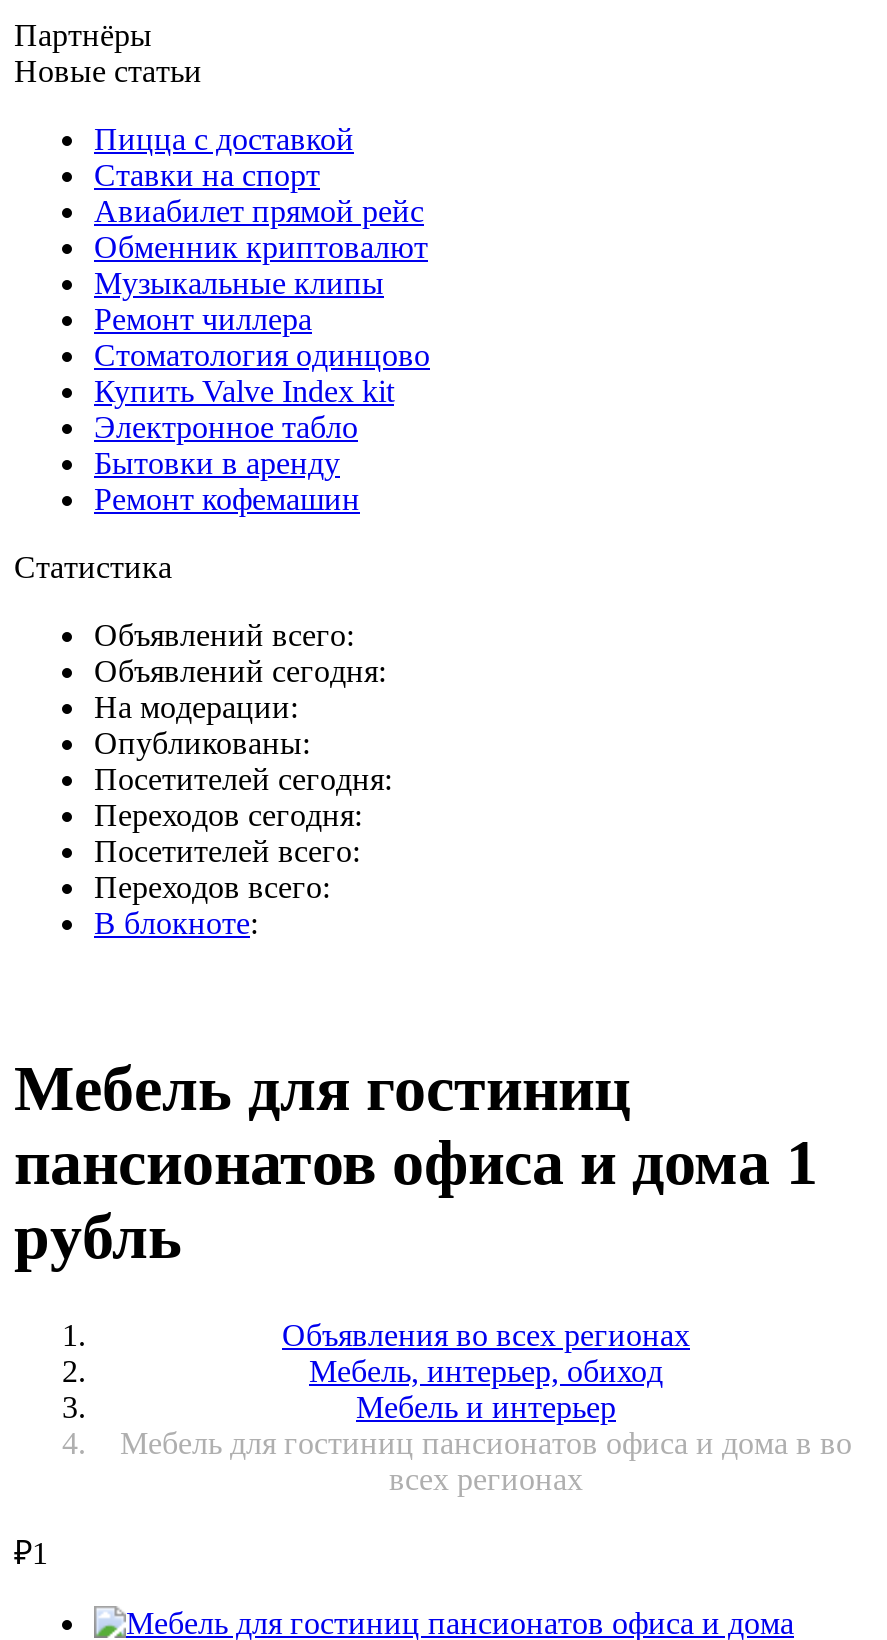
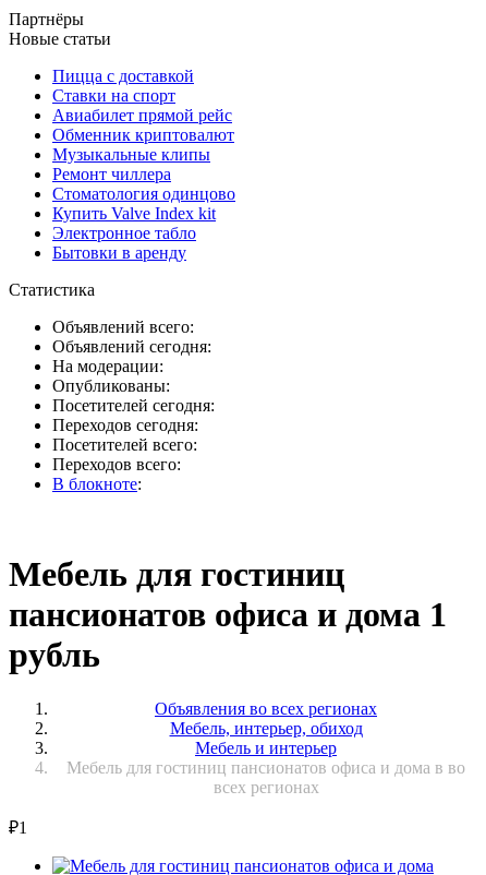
- Ремонт кофемашин
